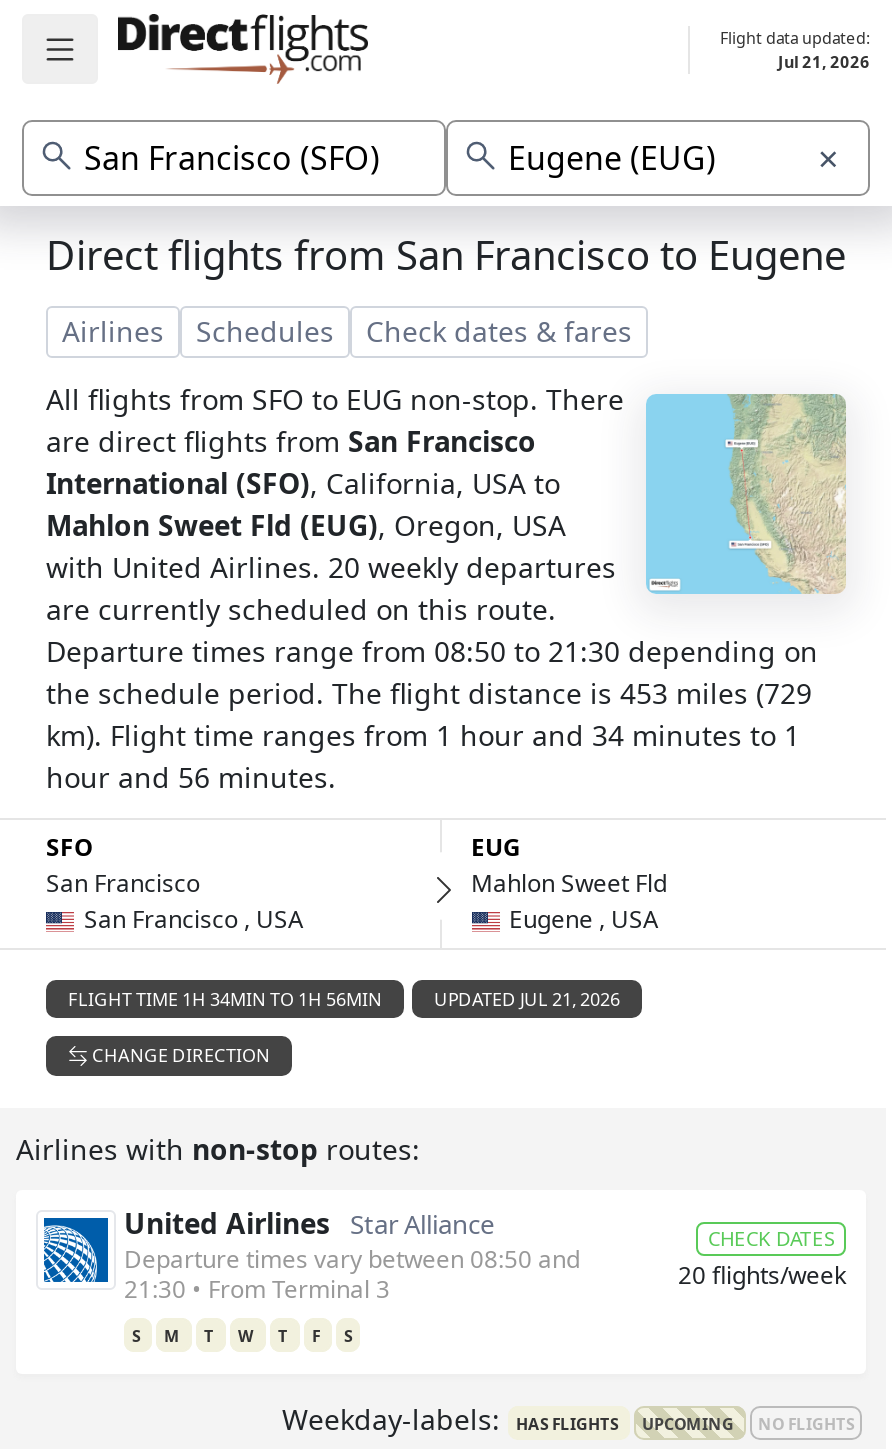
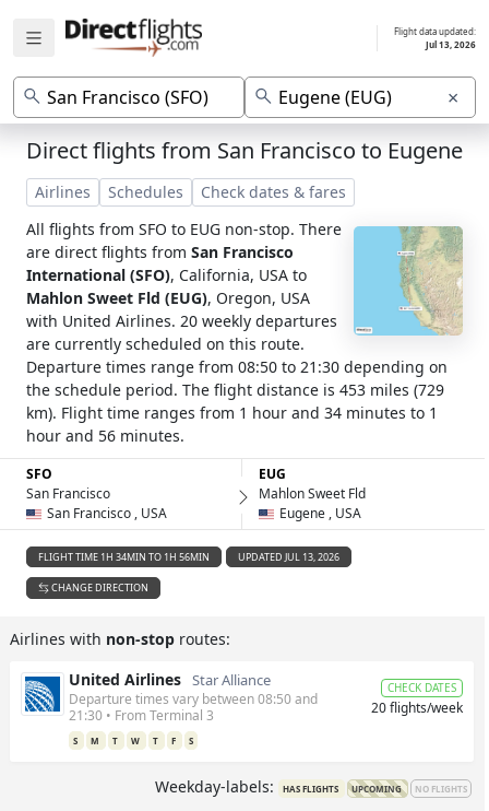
- Jul 21, 2026
+ Jul 13, 2026

- FLIGHT TIME 1H 34MIN TO 1H 56MIN UPDATED JUL 21, 2026
+ FLIGHT TIME 1H 34MIN TO 1H 56MIN UPDATED JUL 13, 2026
